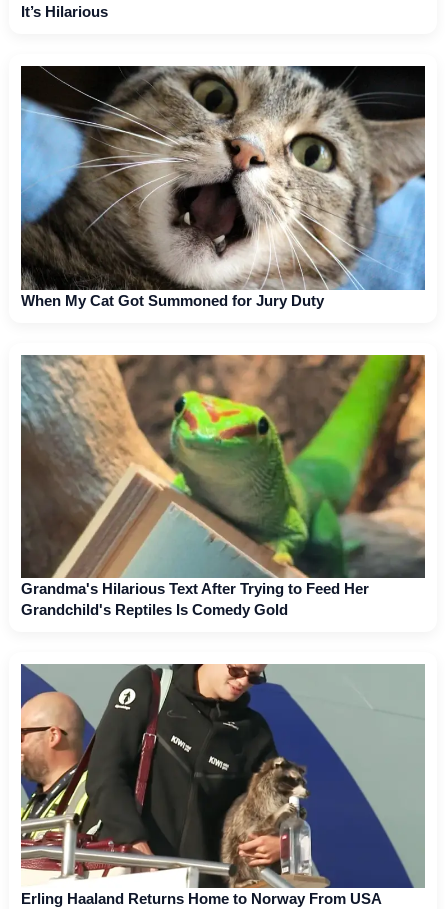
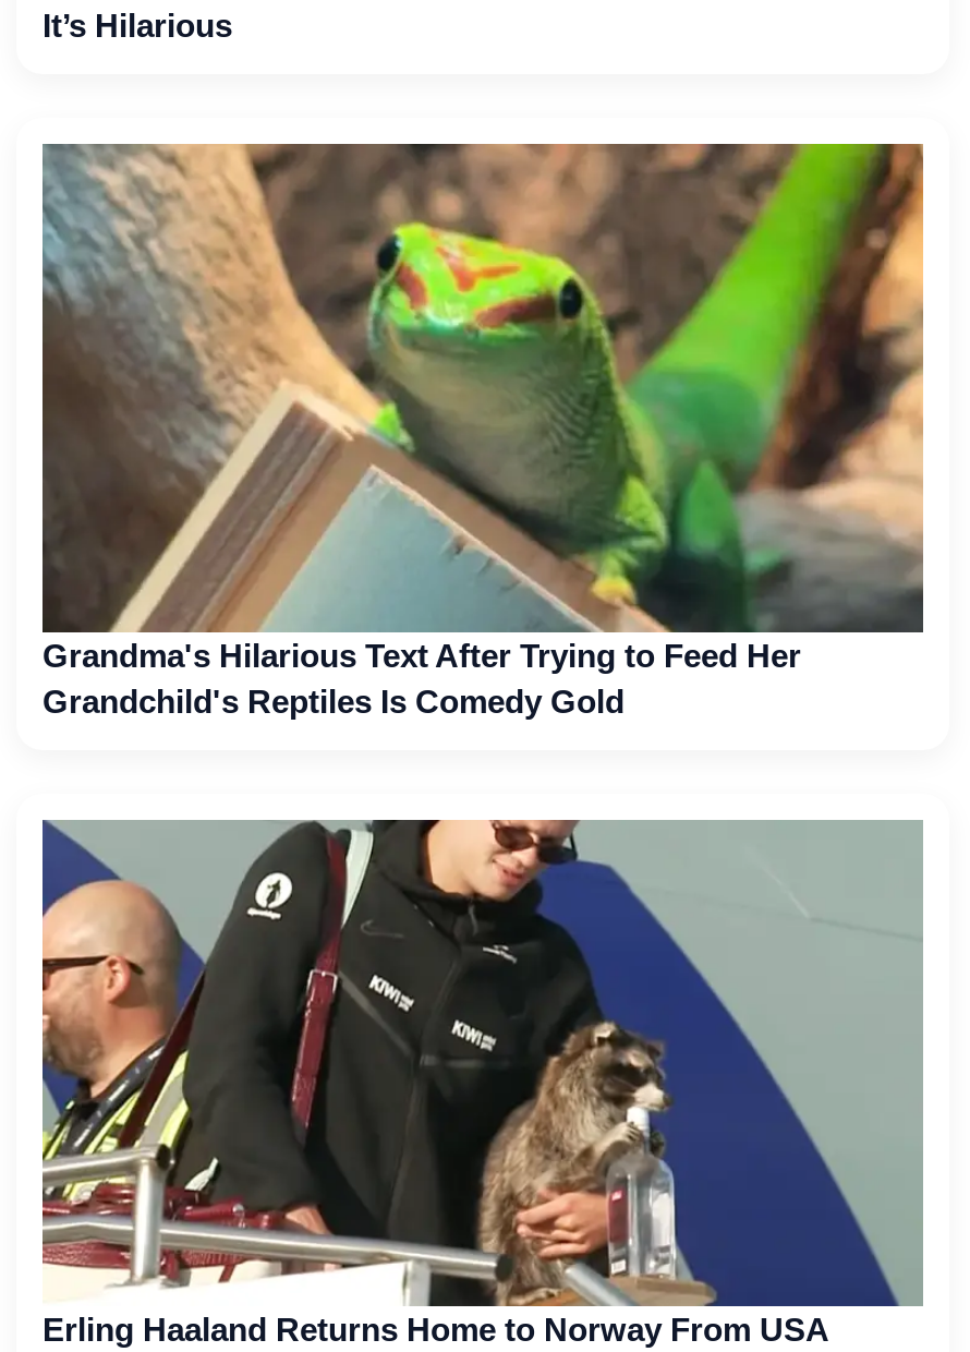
- [image]
- When My Cat Got Summoned for Jury Duty
